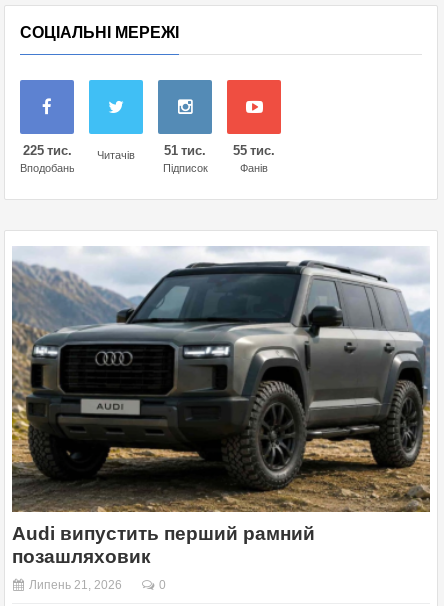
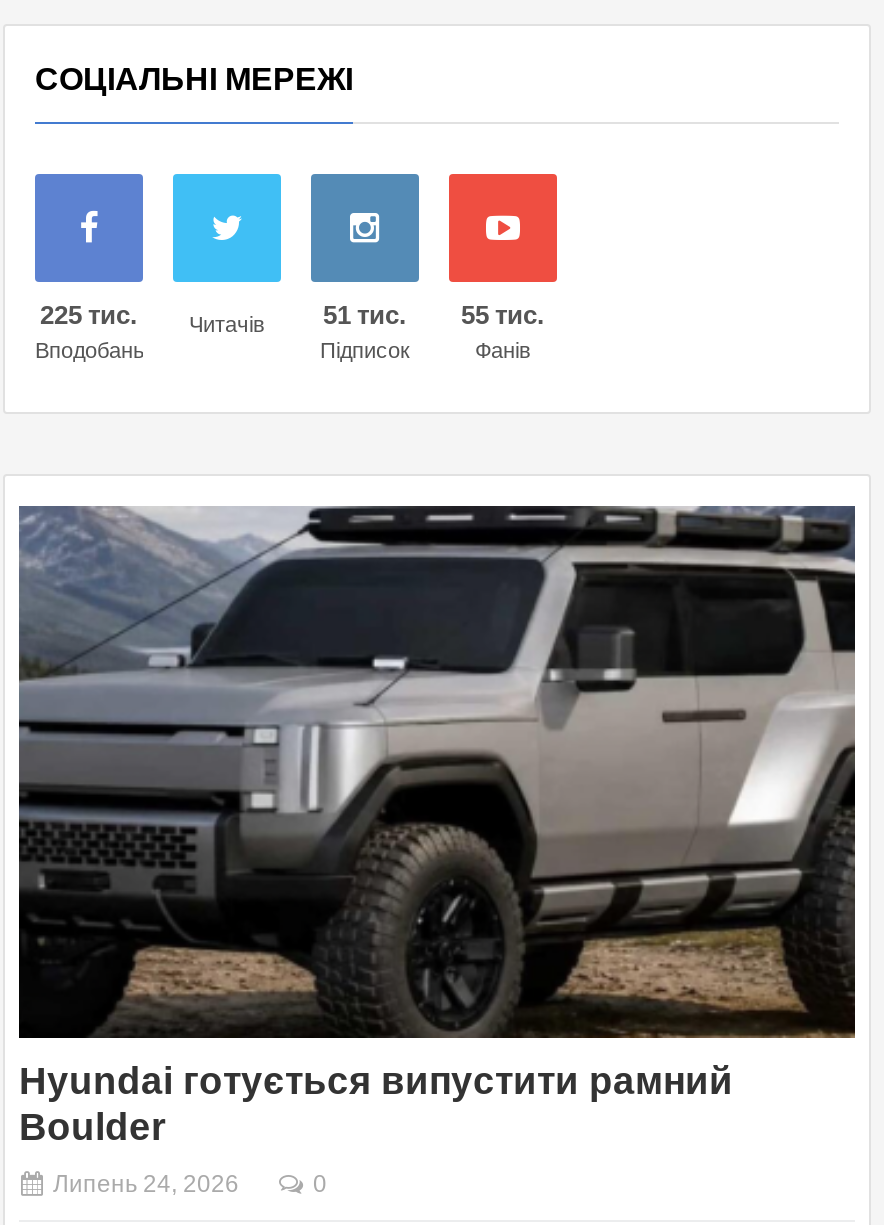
- [image]
- Audi випустить перший рамний
- позашляховик
+ [image]
+ Hyundai готується випустити рамний
+ Boulder

- Липень 21, 2026
+ Липень 24, 2026
